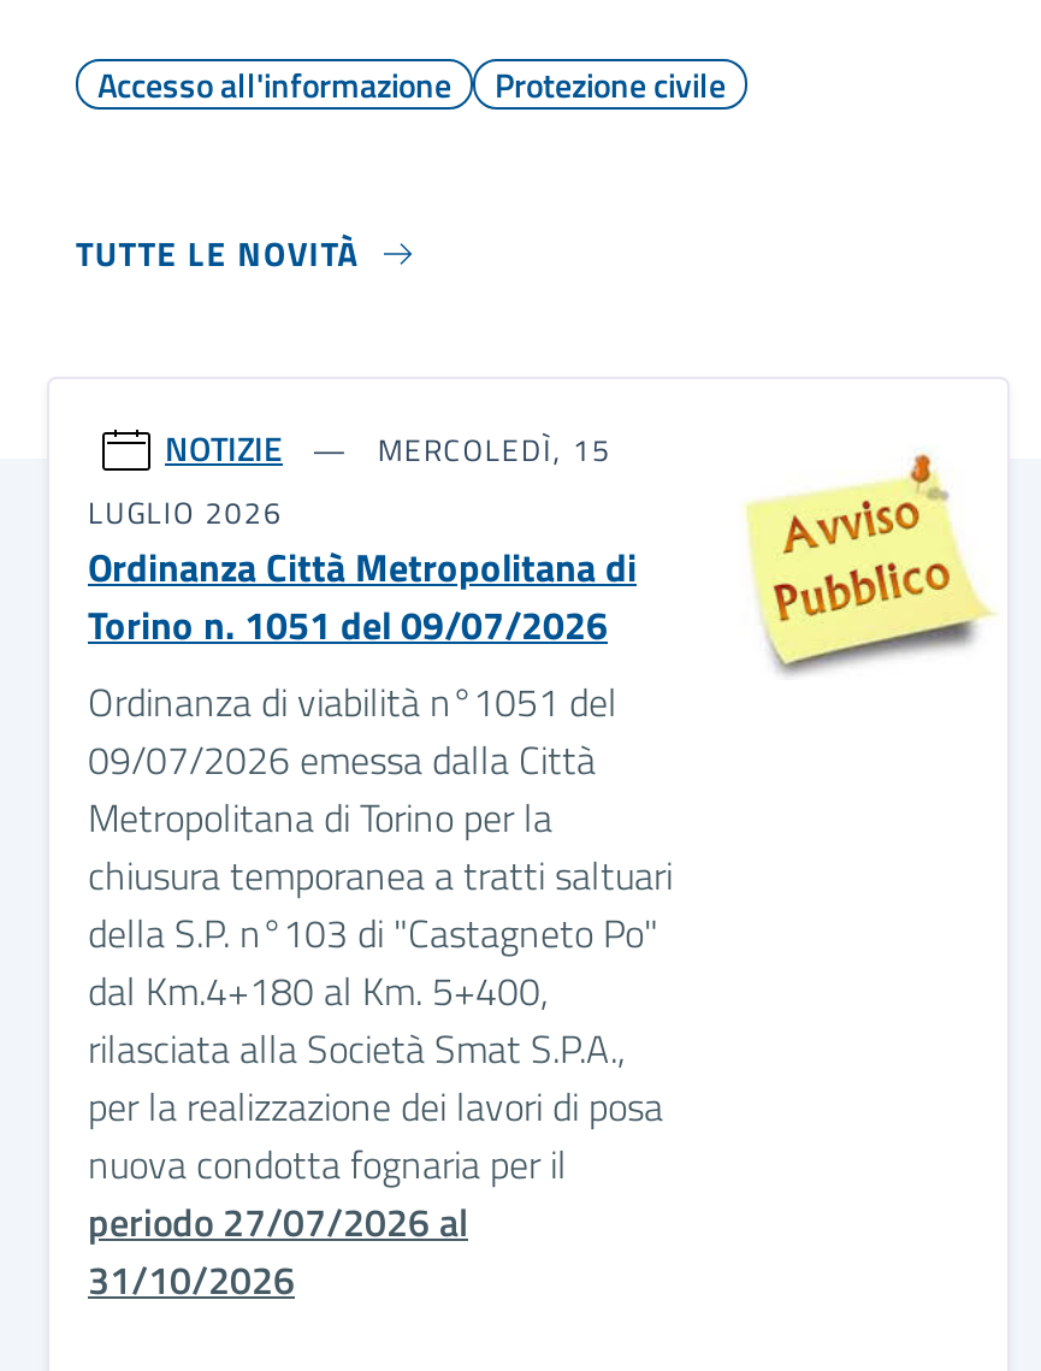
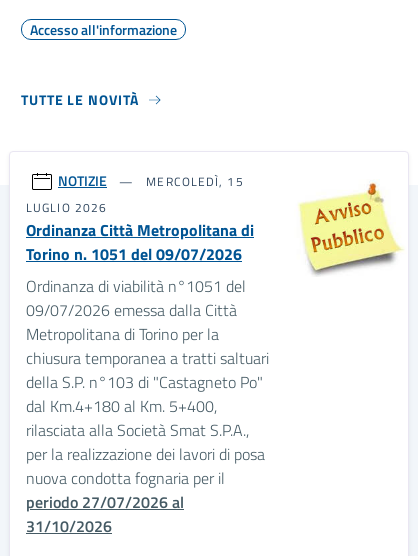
- Protezione civile
